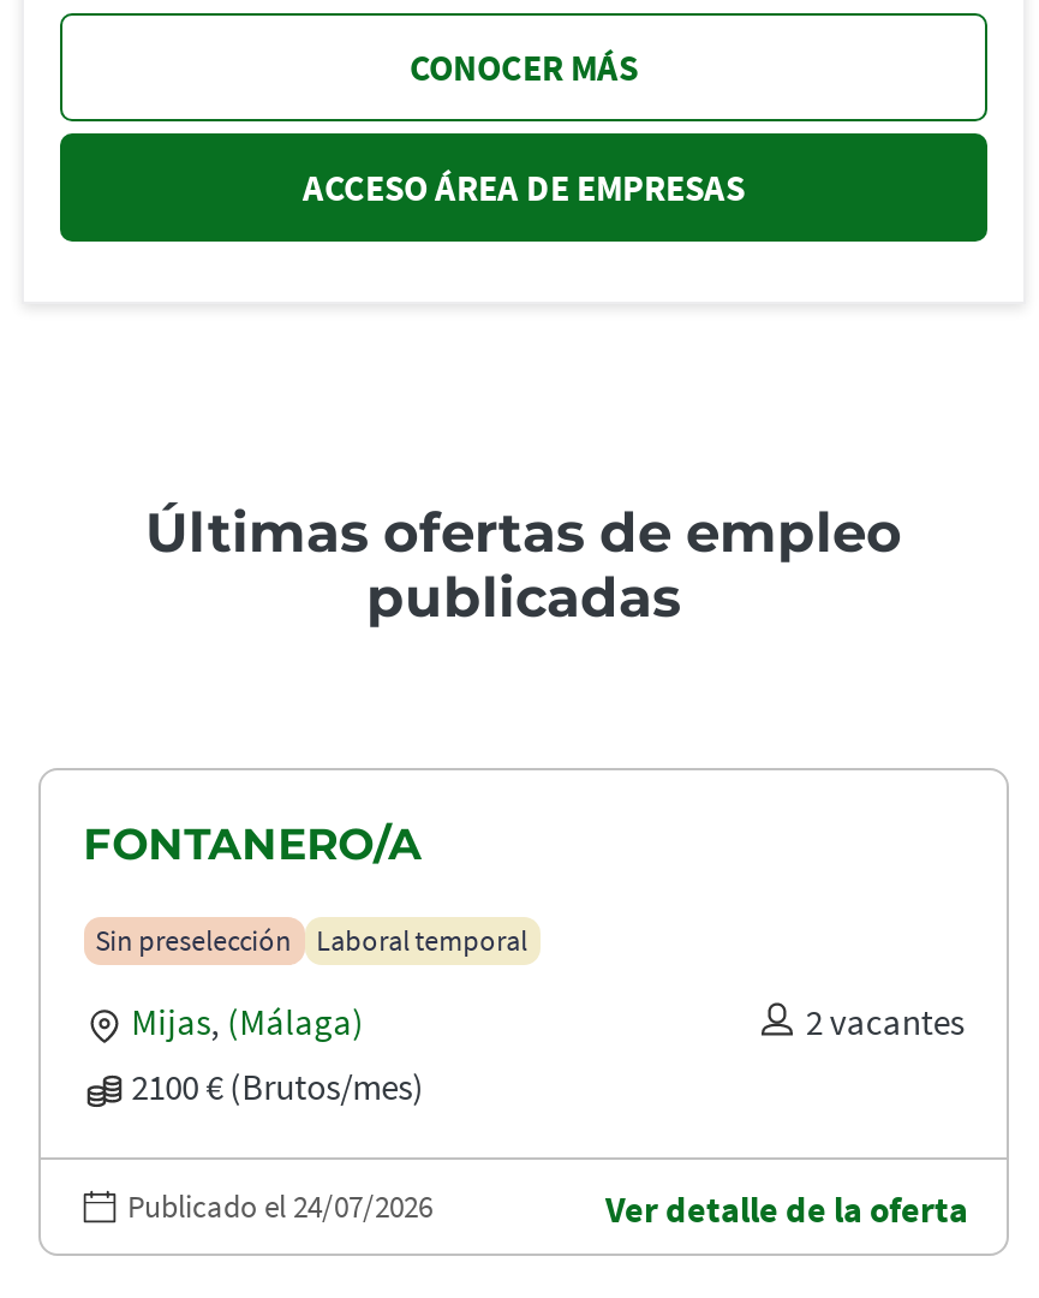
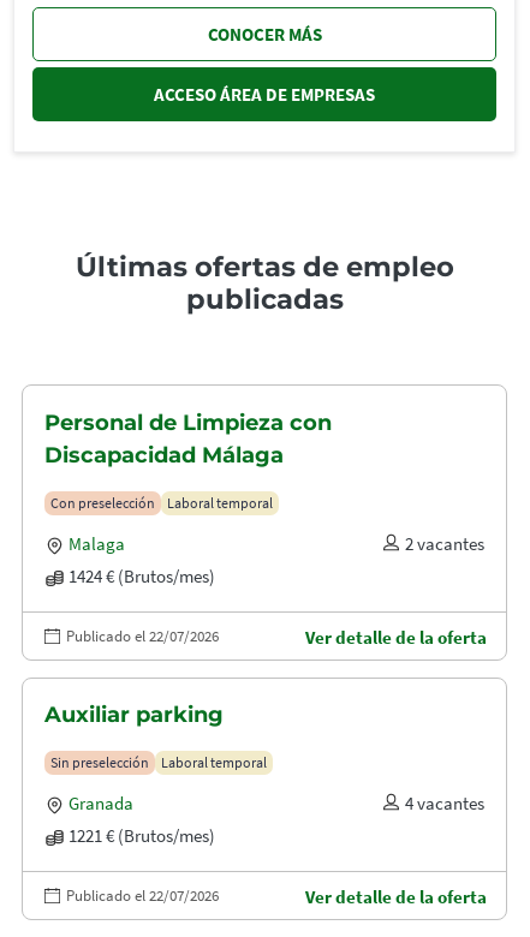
- FONTANERO/A
+ Personal de Limpieza con
+ Discapacidad Málaga
+ Con preselección
+ Laboral temporal
+ Malaga
+ 2 vacantes
+ 1424 € (Brutos/mes)
+ Publicado el 22/07/2026
+ Ver detalle de la oferta
+ Auxiliar parking

- Mijas, (Málaga)
- 2 vacantes
- 2100 € (Brutos/mes)
+ Granada
+ 4 vacantes
+ 1221 € (Brutos/mes)

- Publicado el 24/07/2026
+ Publicado el 22/07/2026
